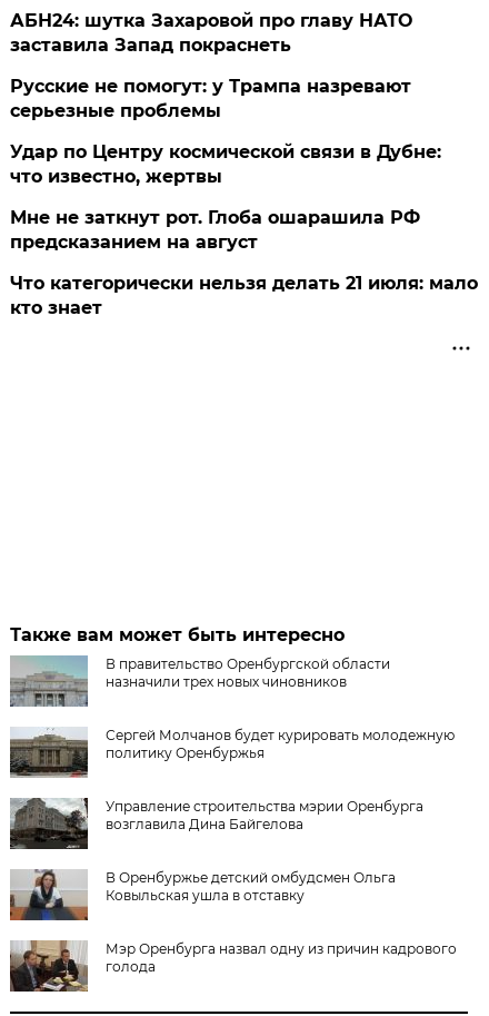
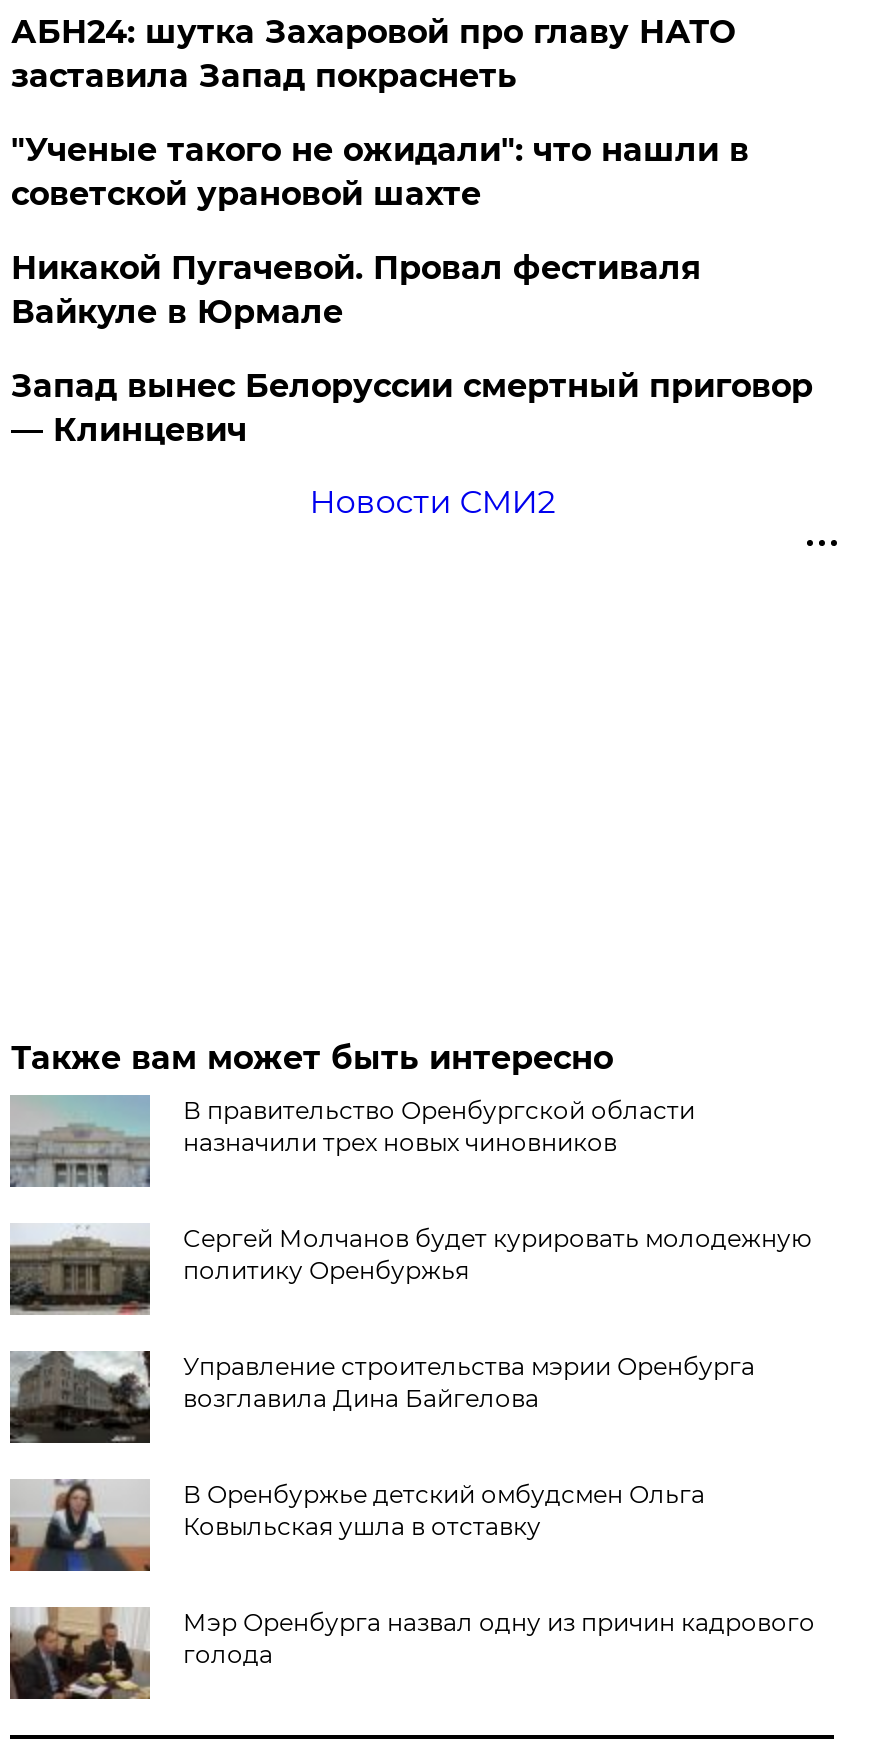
- Русские не помогут: у Трампа назревают
- серьезные проблемы
+ "Ученые такого не ожидали": что нашли в
+ советской урановой шахте

- Удар по Центру космической связи в Дубне:
- что известно, жертвы
+ Никакой Пугачевой. Провал фестиваля
+ Вайкуле в Юрмале

- Мне не заткнут рот. Глоба ошарашила РФ
- предсказанием на август
+ Запад вынес Белоруссии смертный приговор
+ — Клинцевич

- Что категорически нельзя делать 21 июля: мало
- кто знает
+ Новости СМИ2
